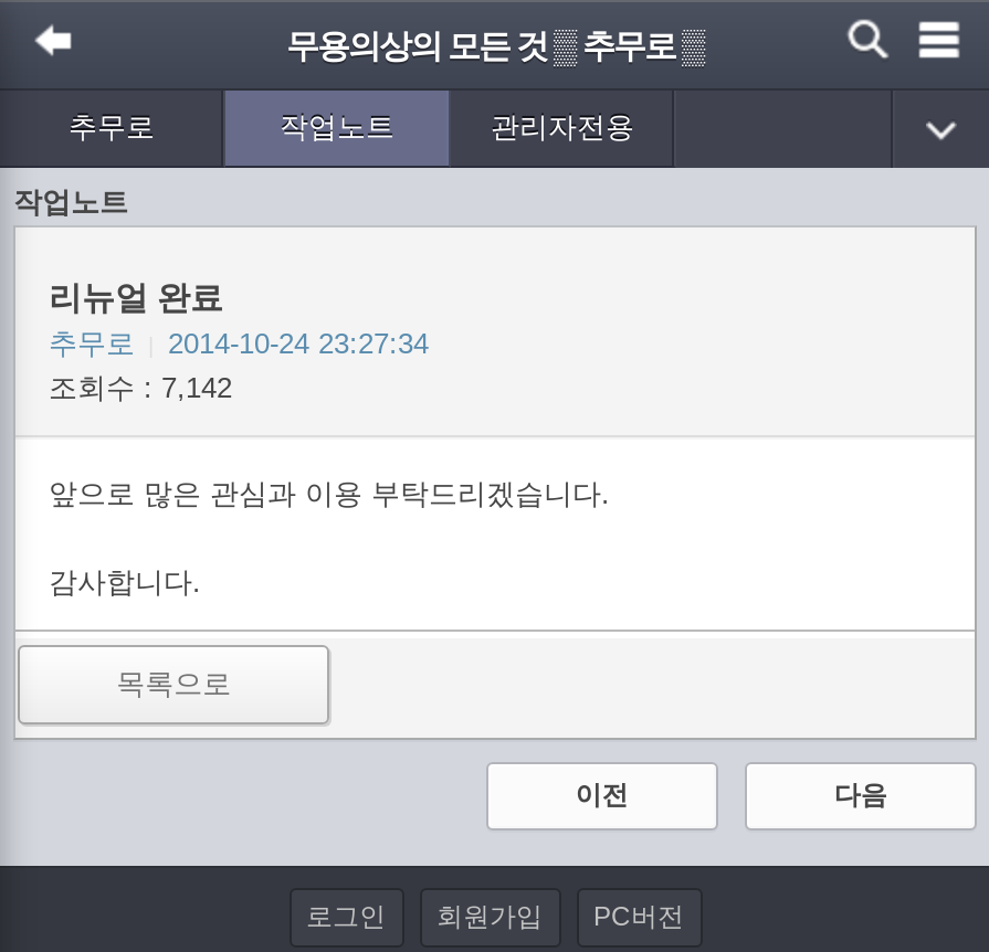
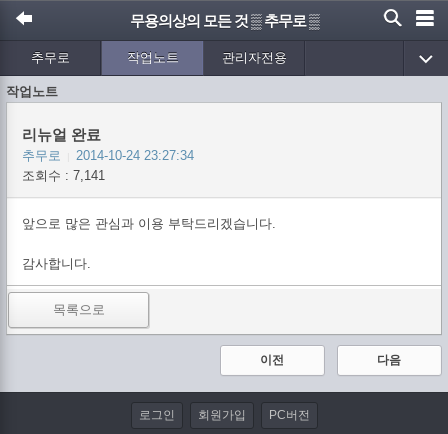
- 조회수 : 7,142
+ 조회수 : 7,141
